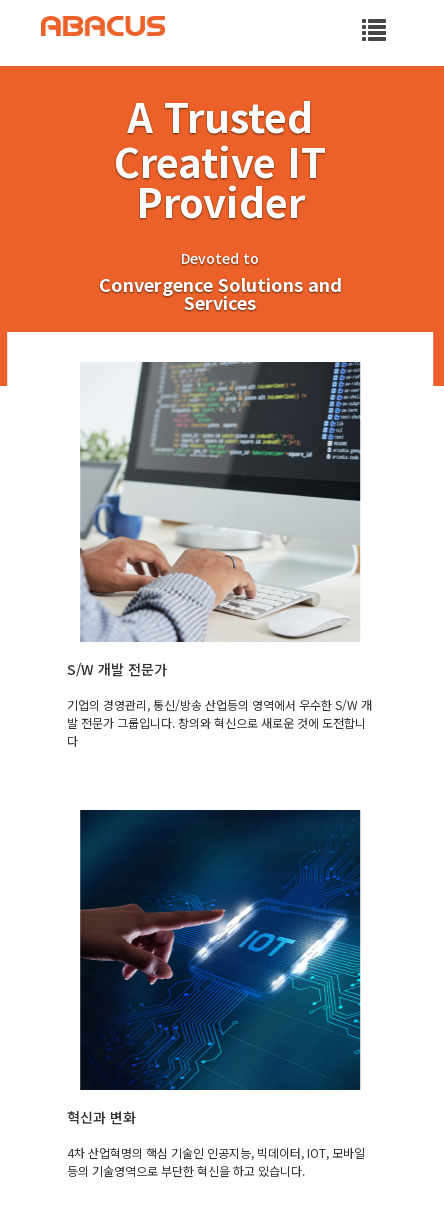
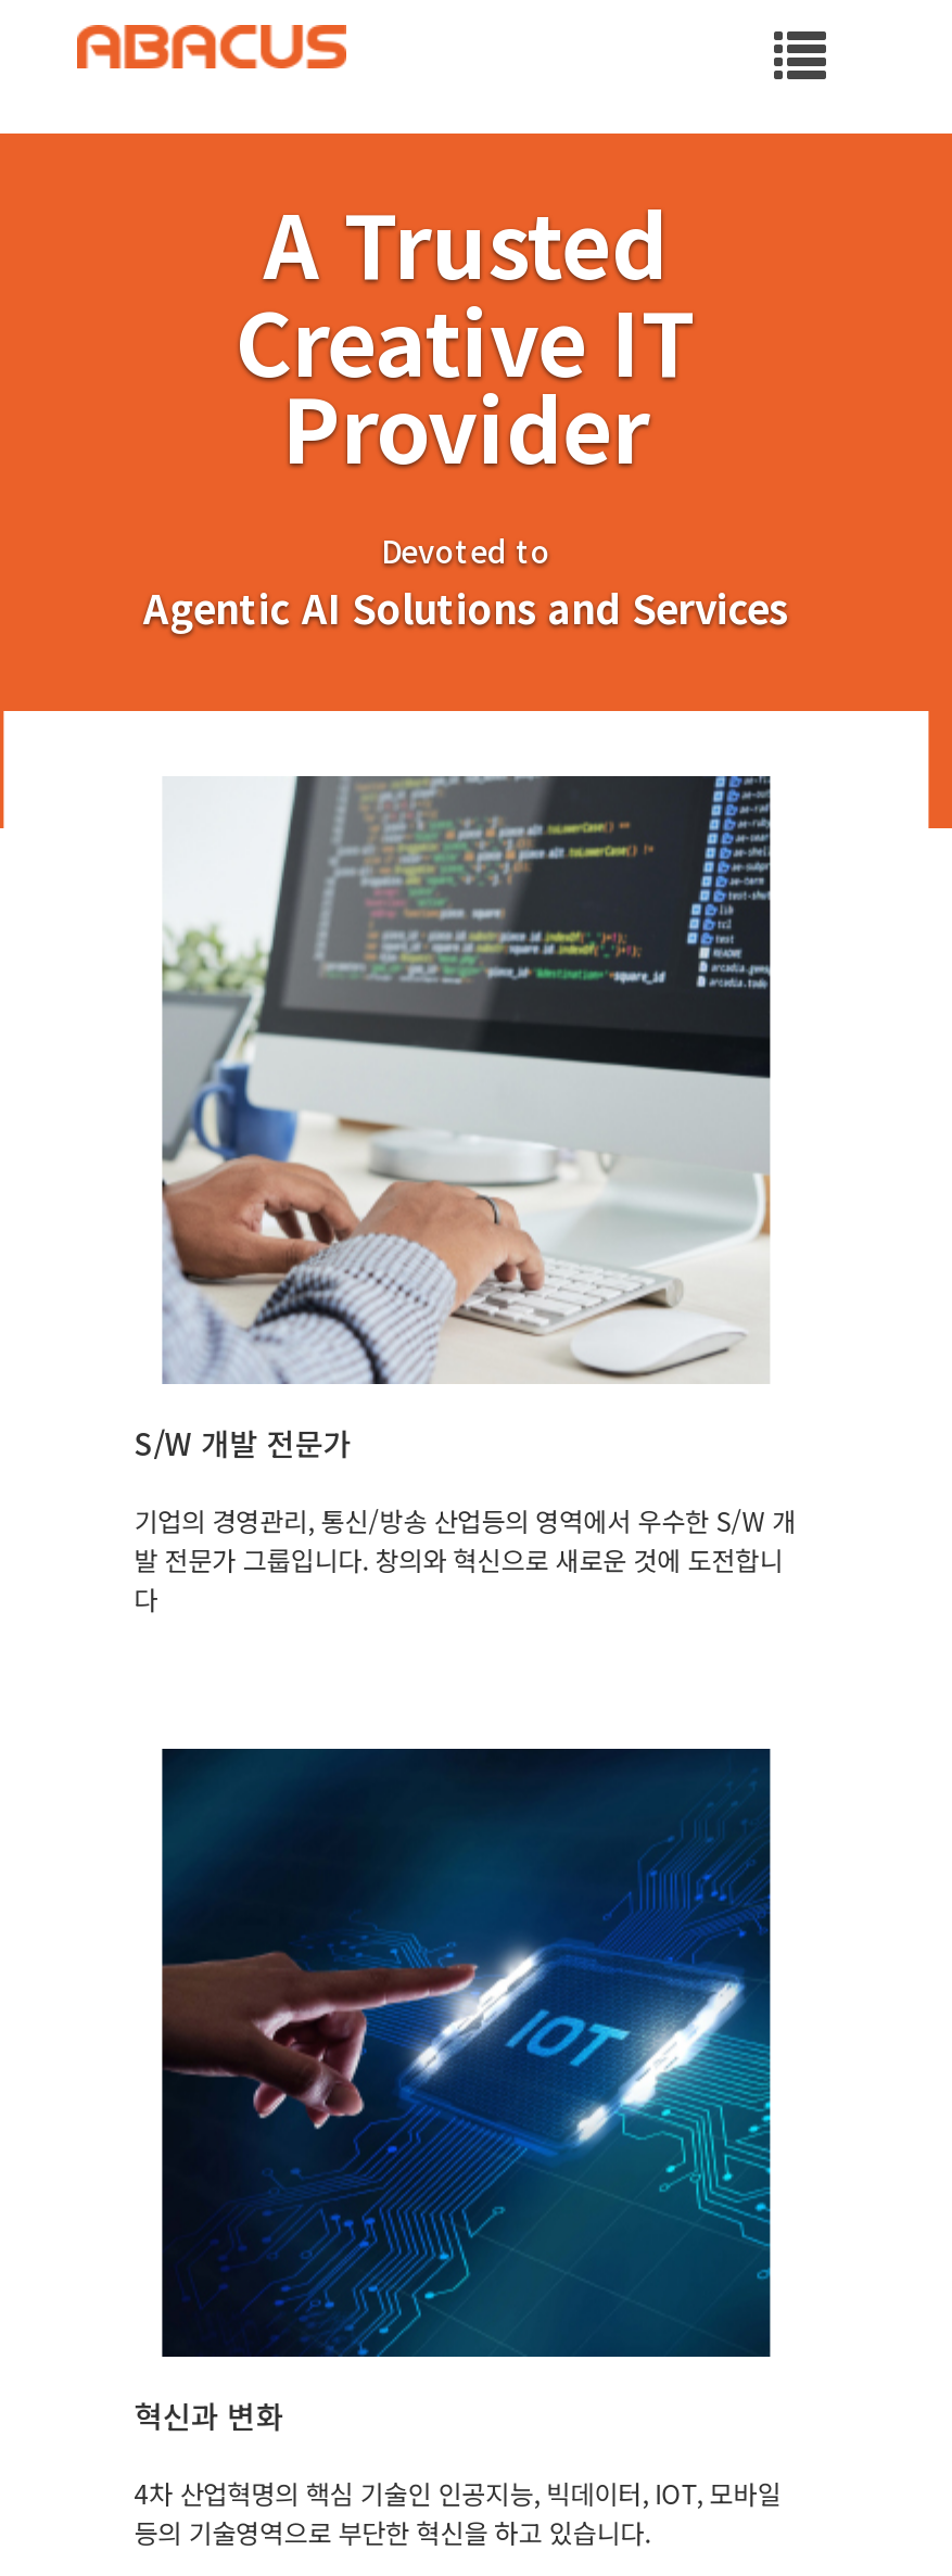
- Convergence Solutions and
- Services
+ Agentic AI Solutions and Services
